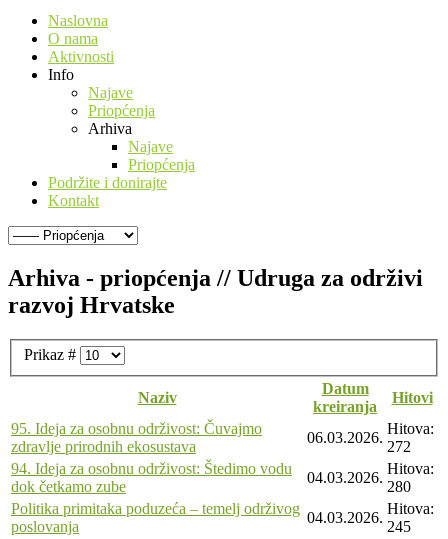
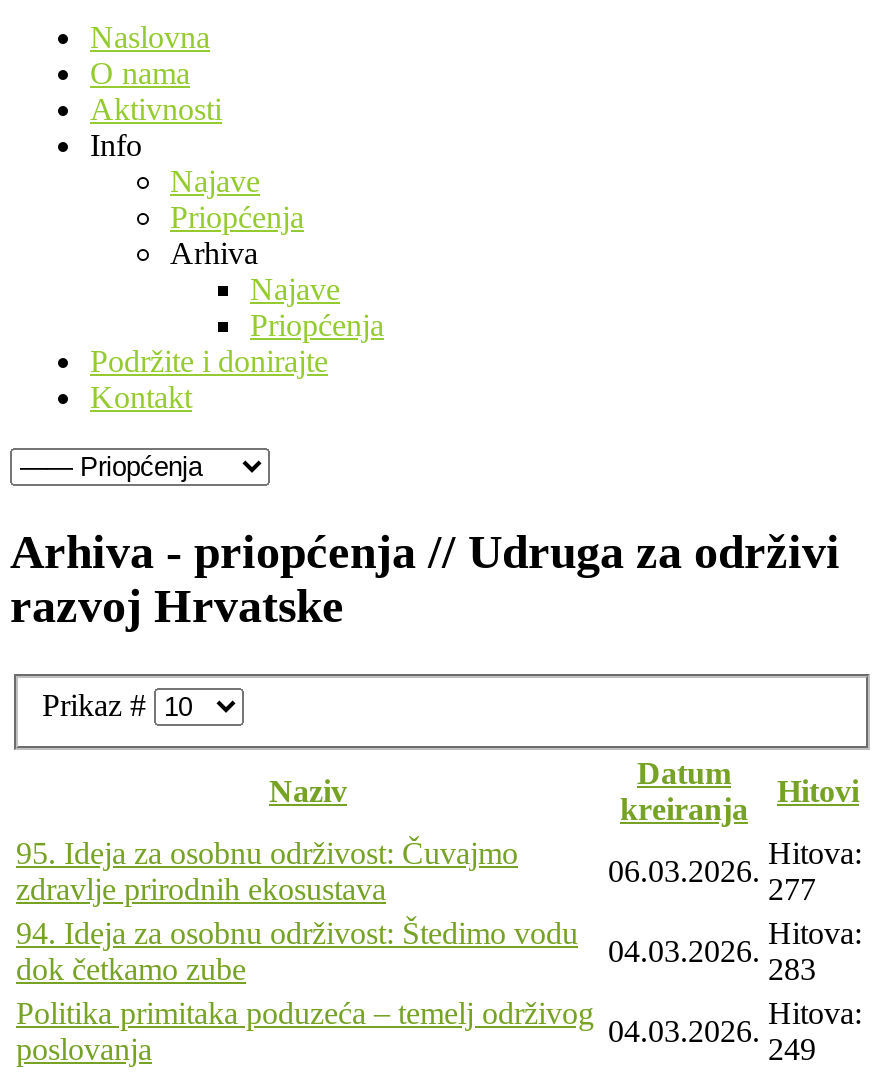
- 272
+ 277

- 280
+ 283

- 245
+ 249
